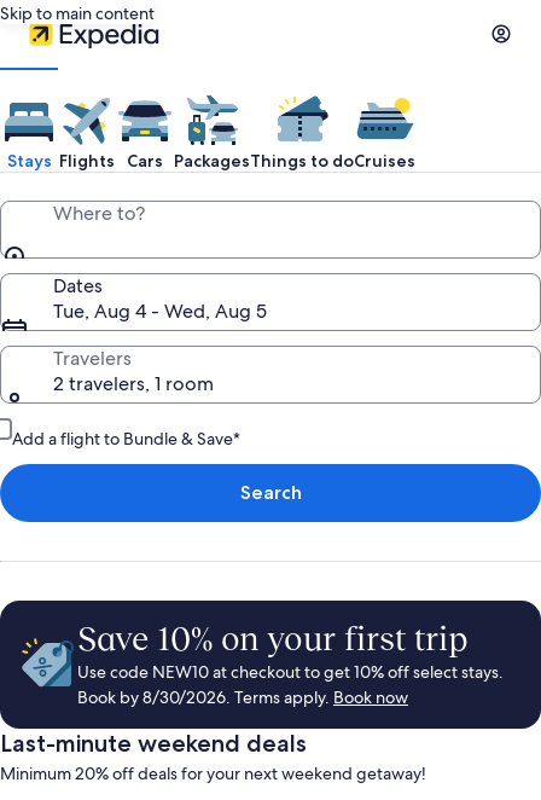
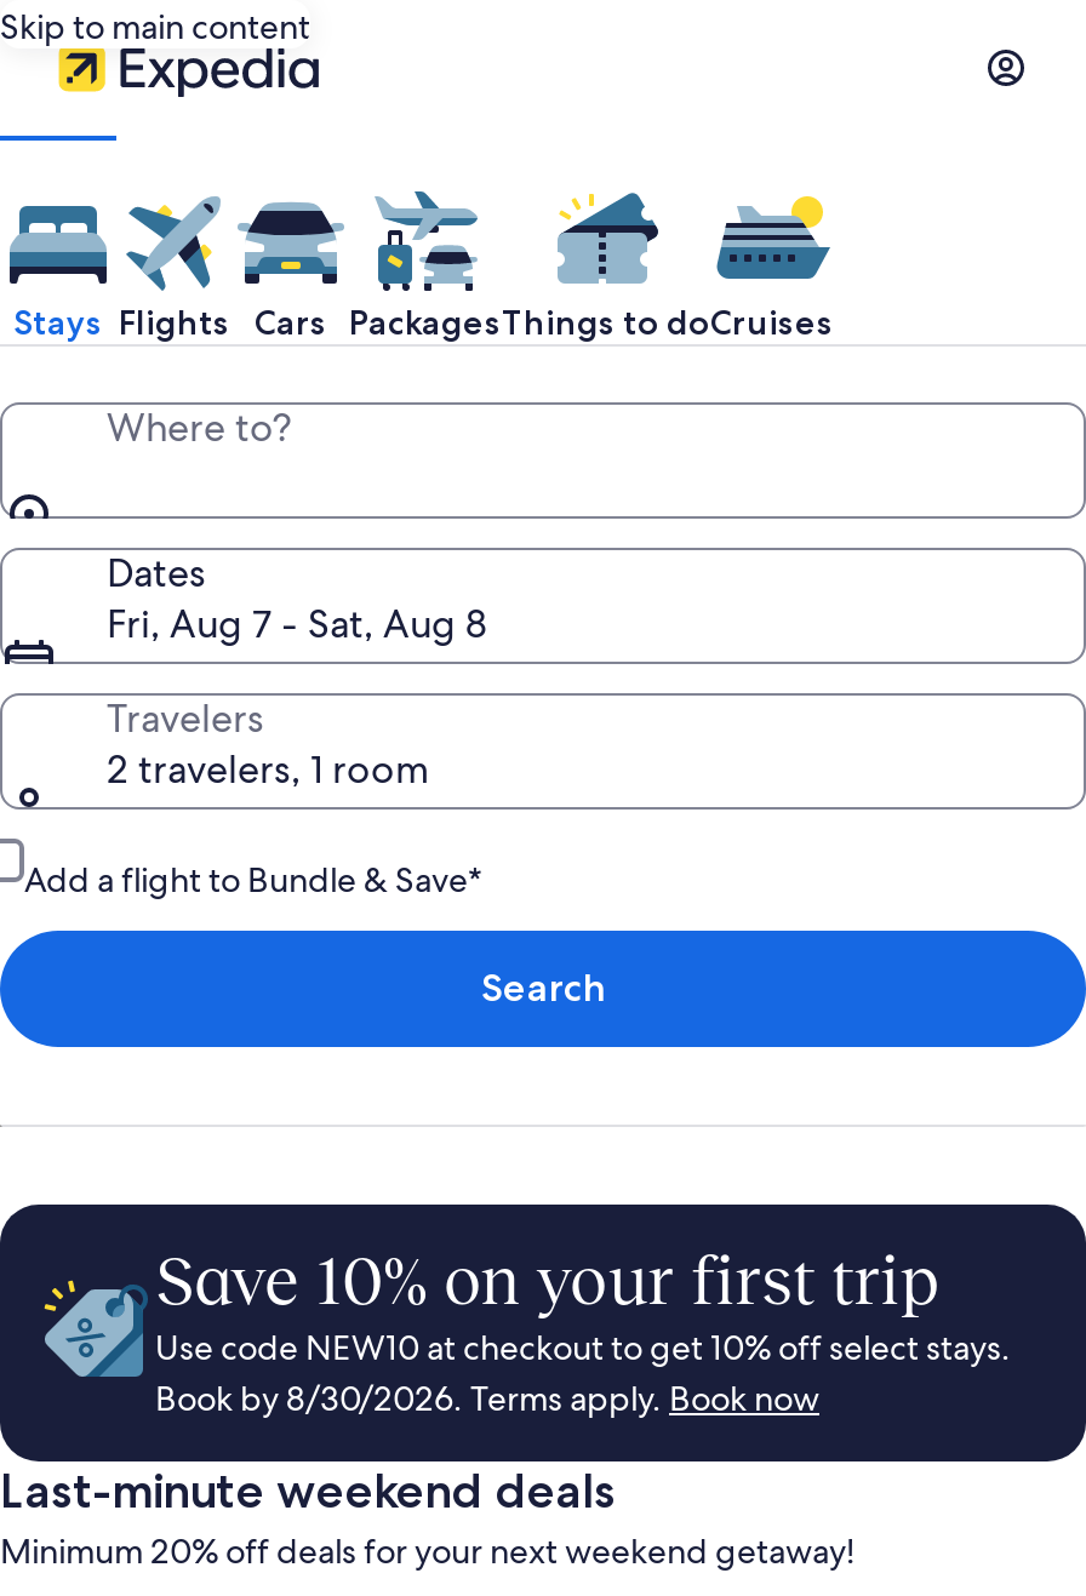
- Tue, Aug 4 - Wed, Aug 5
+ Fri, Aug 7 - Sat, Aug 8
